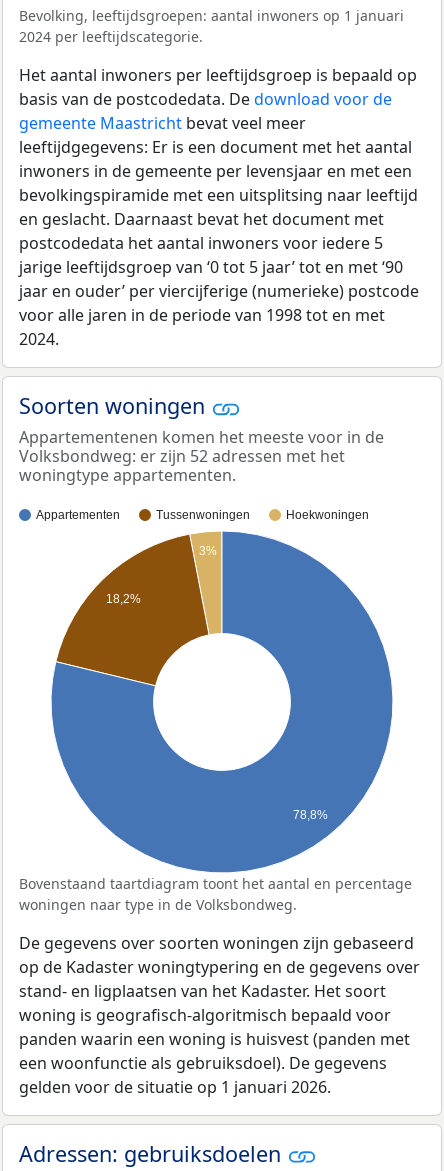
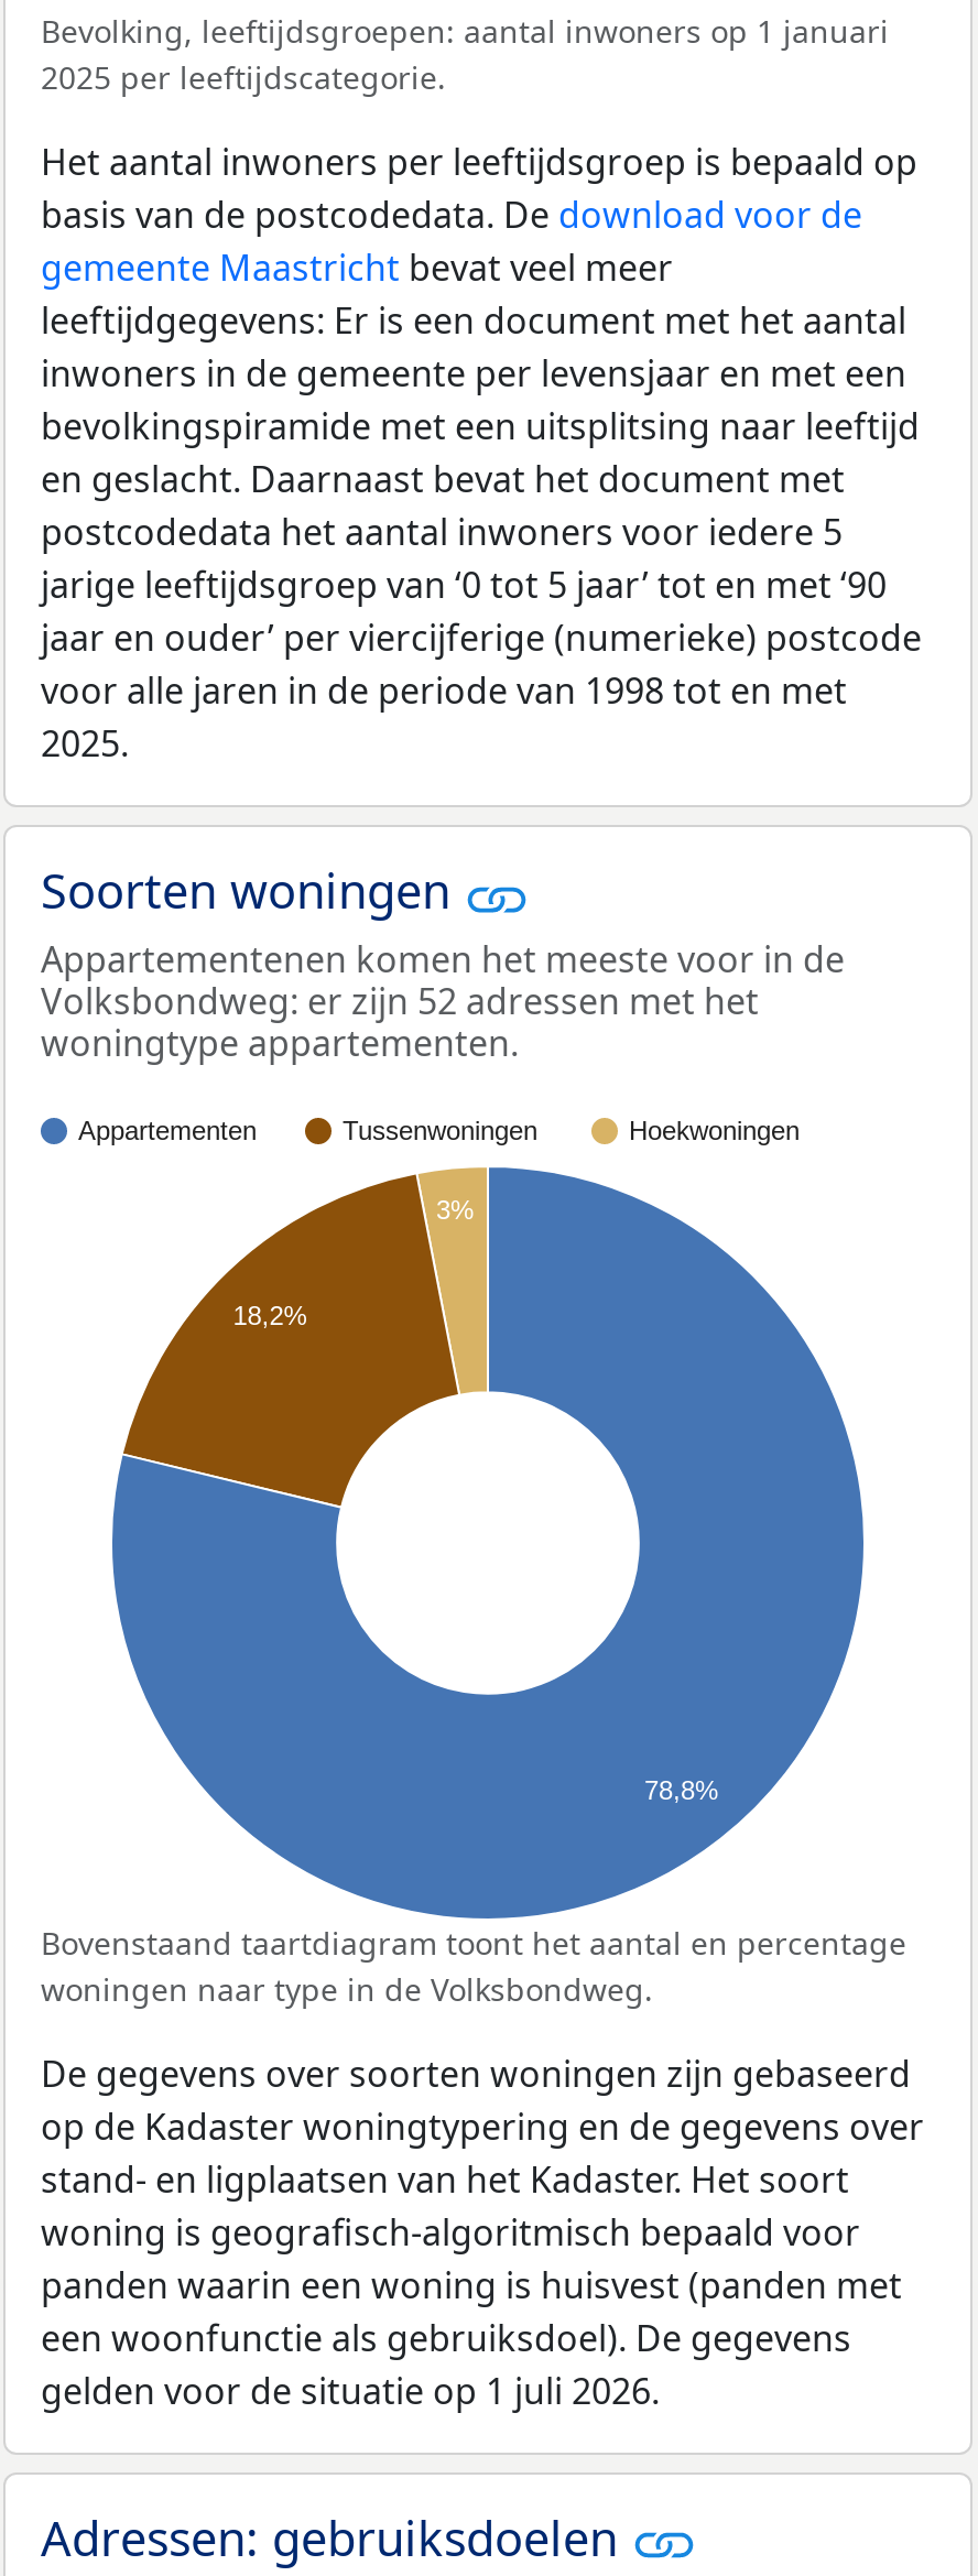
- 2024 per leeftijdscategorie.
+ 2025 per leeftijdscategorie.

- 2024.
+ 2025.

- gelden voor de situatie op 1 januari 2026.
+ gelden voor de situatie op 1 juli 2026.
